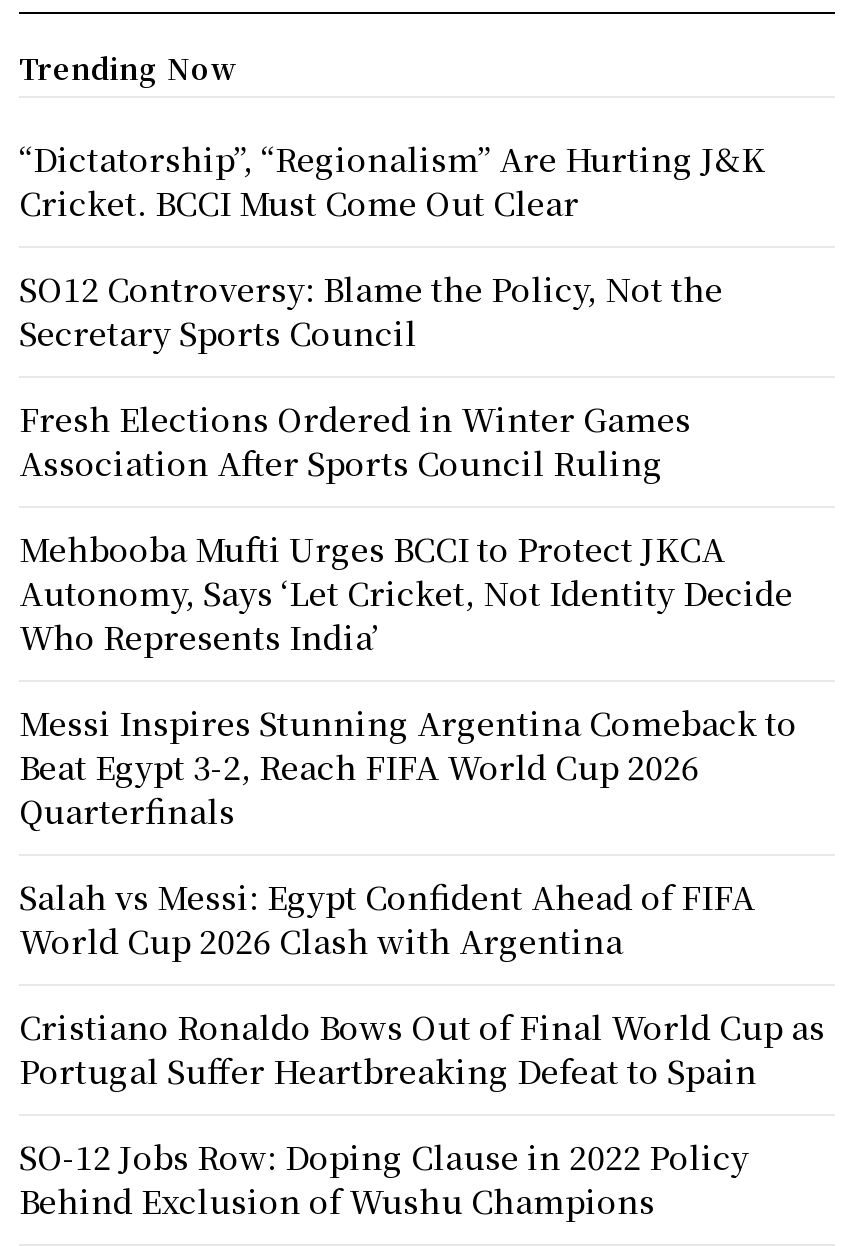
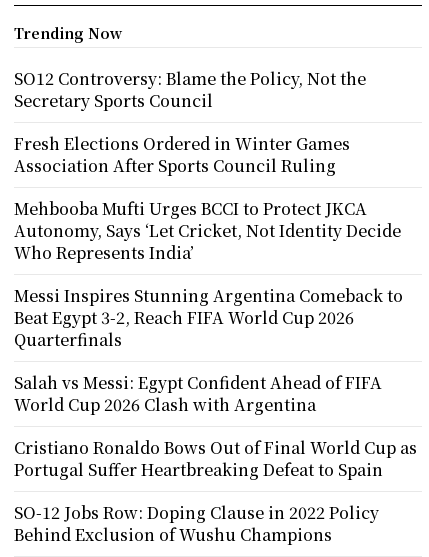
- “Dictatorship”, “Regionalism” Are Hurting J&K
- Cricket. BCCI Must Come Out Clear
